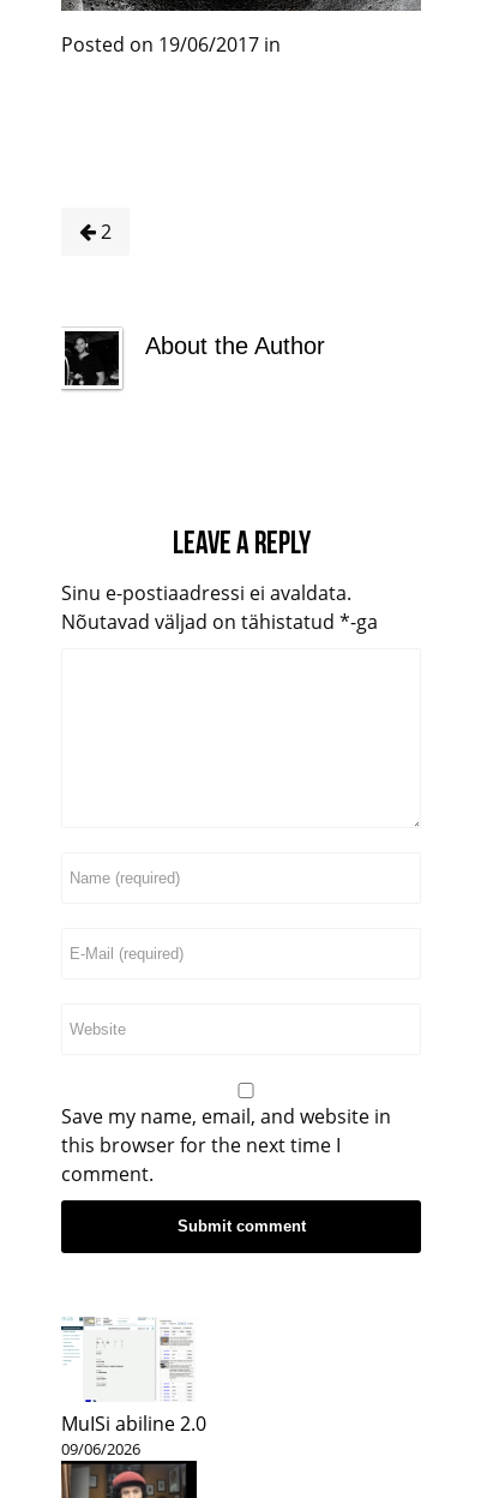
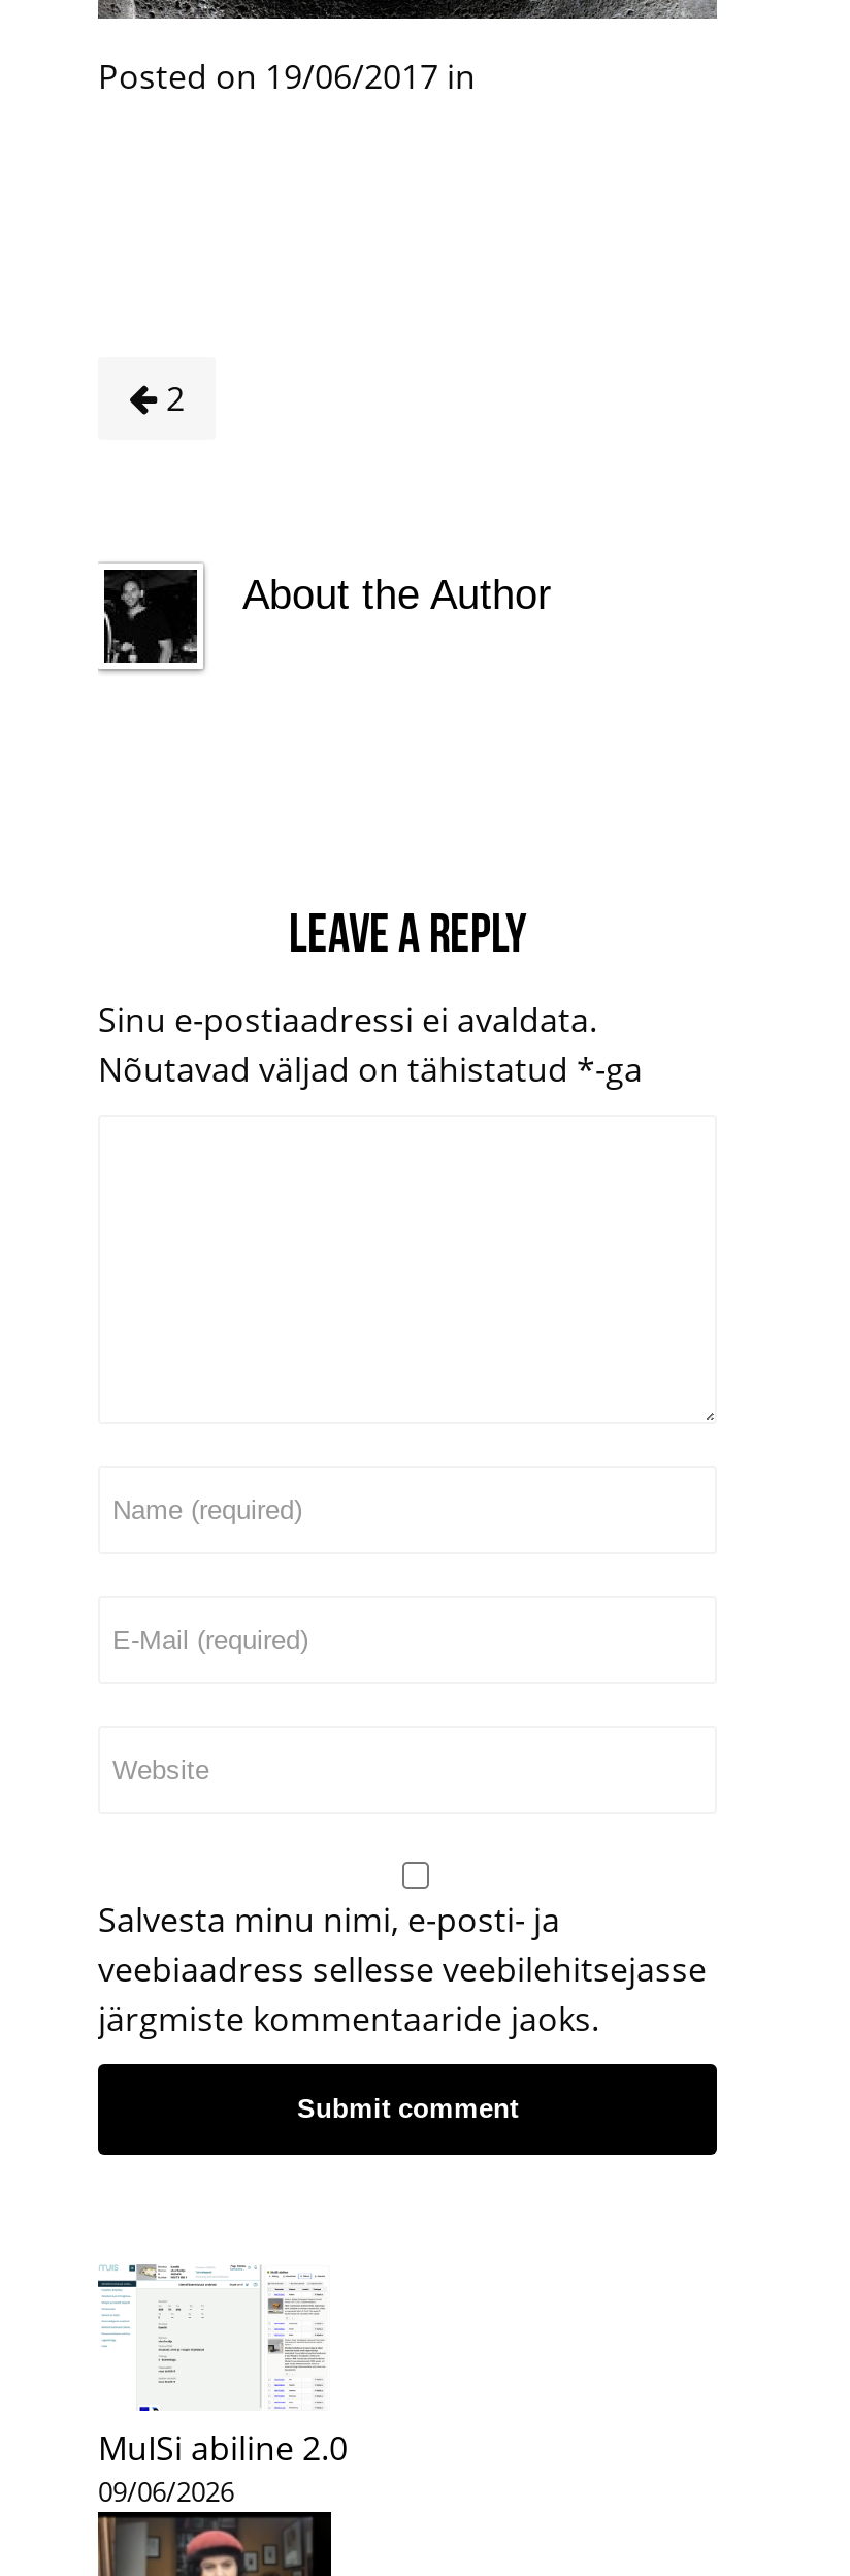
- Save my name, email, and website in
- this browser for the next time I
- comment.
+ Salvesta minu nimi, e-posti- ja
+ veebiaadress sellesse veebilehitsejasse
+ järgmiste kommentaaride jaoks.
